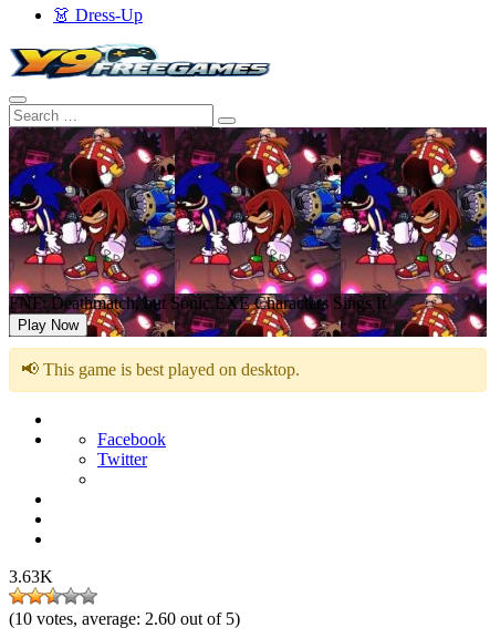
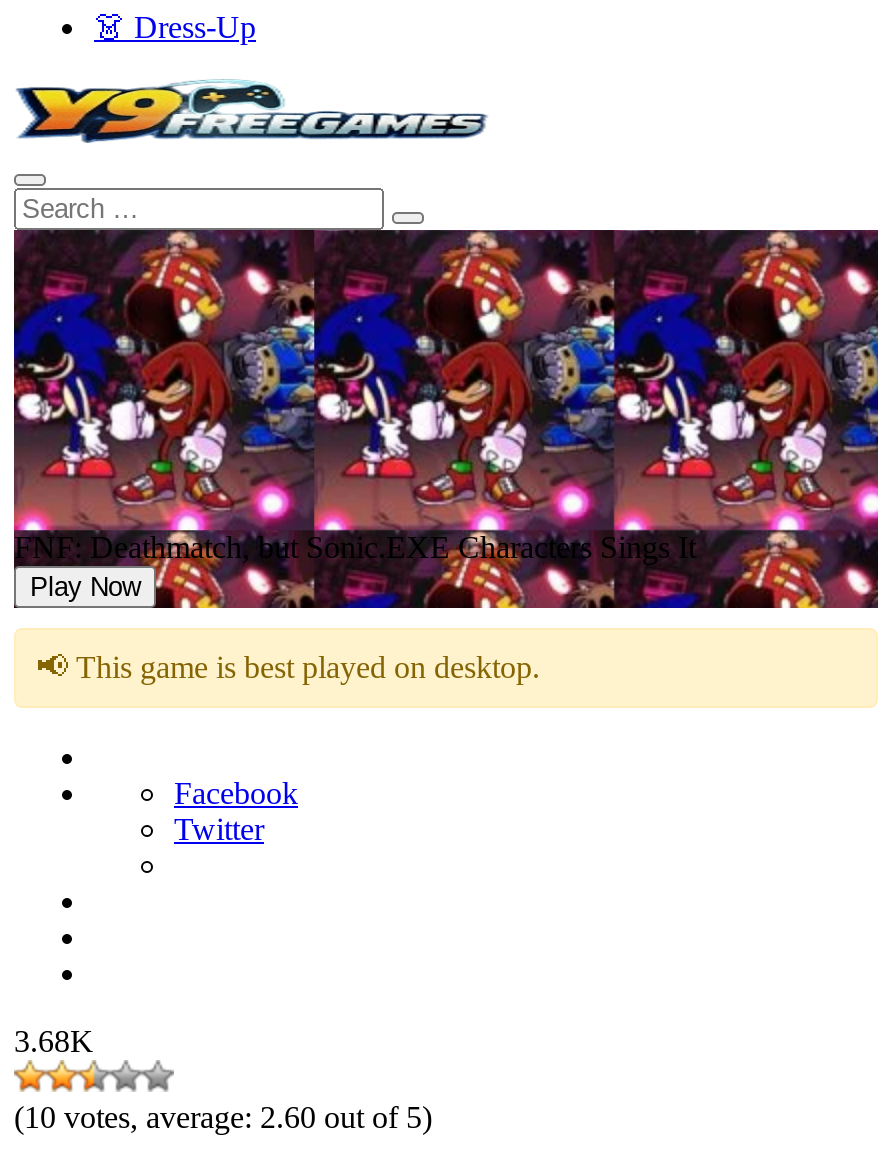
- 3.63K
+ 3.68K
